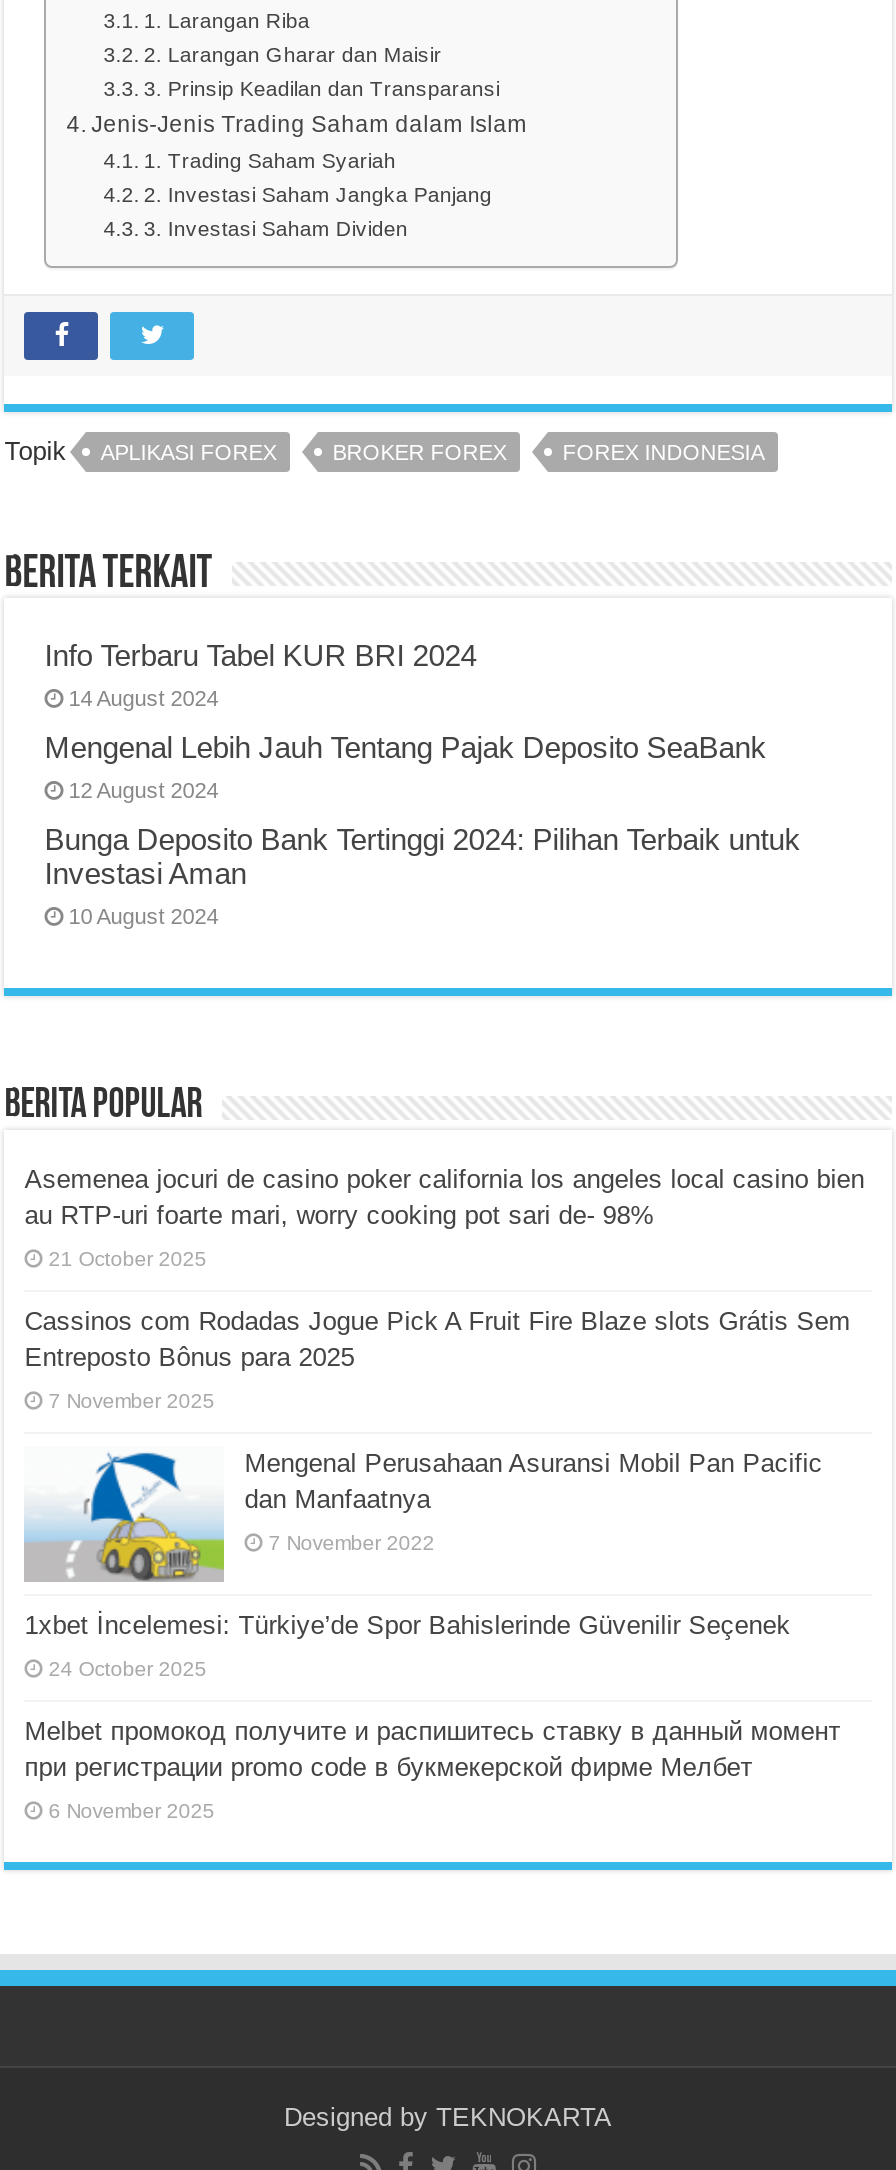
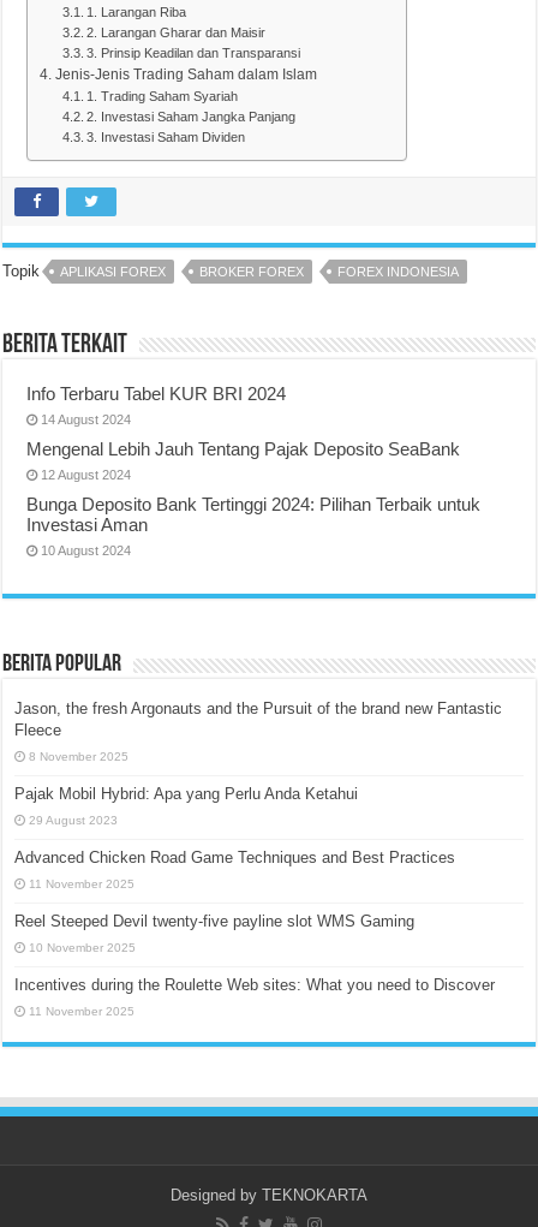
- Asemenea jocuri de casino poker california los angeles local casino bien
- au RTP-uri foarte mari, worry cooking pot sari de- 98%
+ Jason, the fresh Argonauts and the Pursuit of the brand new Fantastic
+ Fleece

- 21 October 2025
+ 8 November 2025

- Cassinos com Rodadas Jogue Pick A Fruit Fire Blaze slots Grátis Sem
- Entreposto Bônus para 2025
+ Pajak Mobil Hybrid: Apa yang Perlu Anda Ketahui

- 7 November 2025
+ 29 August 2023

- Mengenal Perusahaan Asuransi Mobil Pan Pacific
- dan Manfaatnya
+ Advanced Chicken Road Game Techniques and Best Practices

- 7 November 2022
+ 11 November 2025

- 1xbet İncelemesi: Türkiye’de Spor Bahislerinde Güvenilir Seçenek
+ Reel Steeped Devil twenty-five payline slot WMS Gaming

- 24 October 2025
+ 10 November 2025

- Melbet промокод получите и распишитесь ставку в данный момент
- при регистрации promo code в букмекерской фирме Мелбет
+ Incentives during the Roulette Web sites: What you need to Discover

- 6 November 2025
+ 11 November 2025
